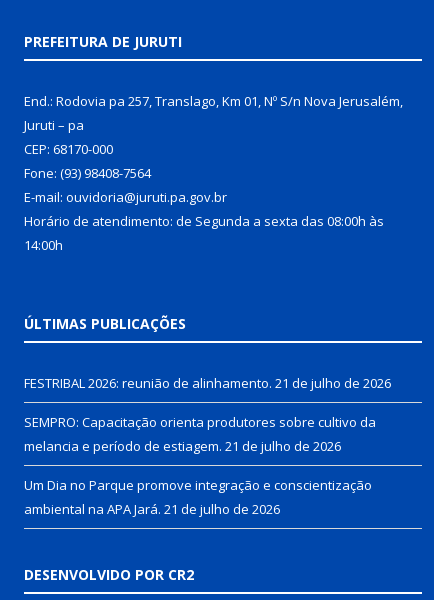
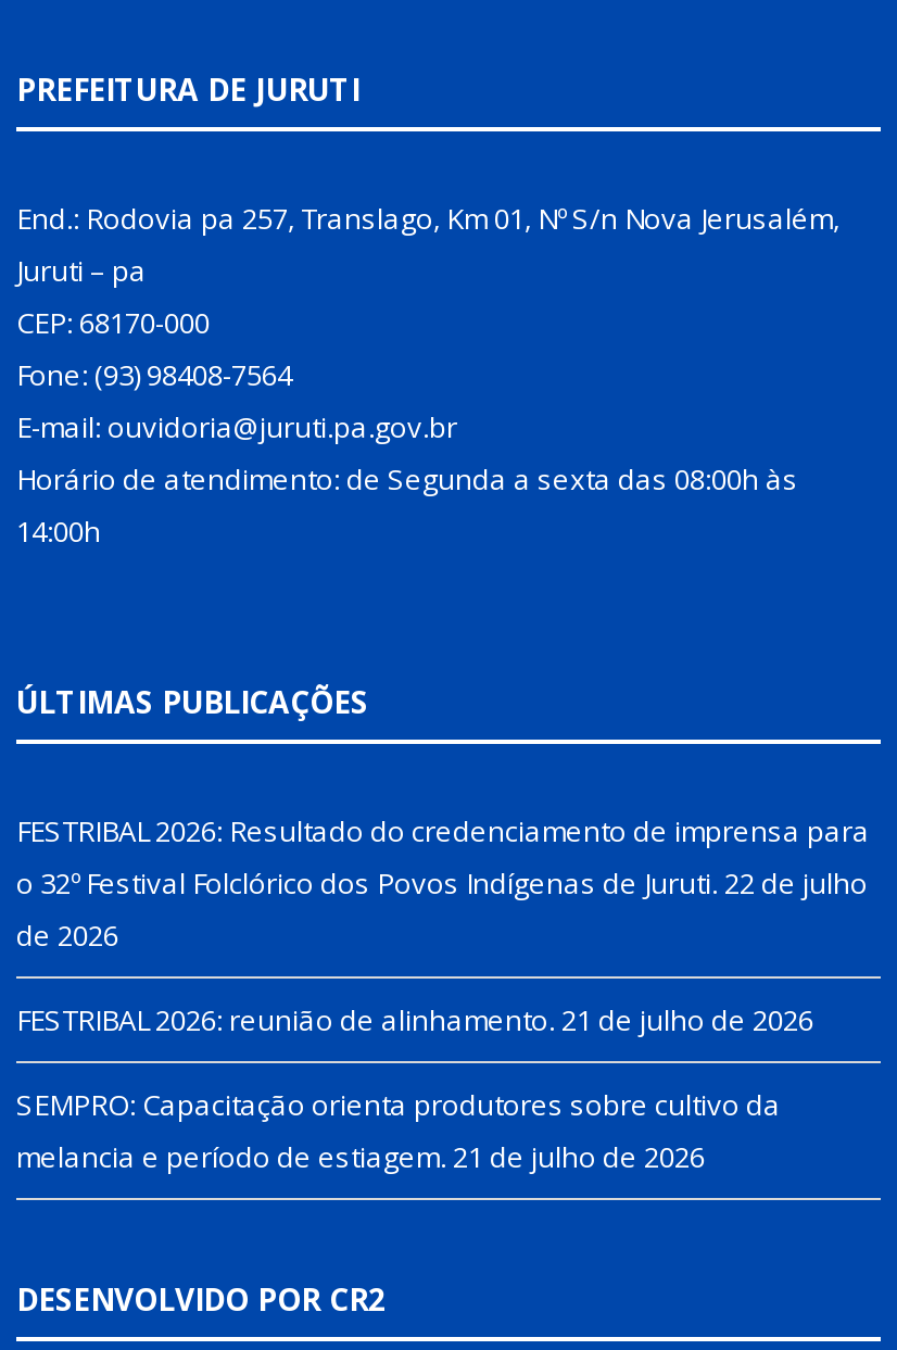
+ FESTRIBAL 2026: Resultado do credenciamento de imprensa para
+ o 32º Festival Folclórico dos Povos Indígenas de Juruti. 22 de julho
+ de 2026

moved down: FESTRIBAL 2026: reunião de alinhamento. 21 de julho de 2026 | SEMPRO: Capacitação orienta produtores sobre cultivo da | melancia e período de estiagem. 21 de julho de 2026

- Um Dia no Parque promove integração e conscientização
- ambiental na APA Jará. 21 de julho de 2026
